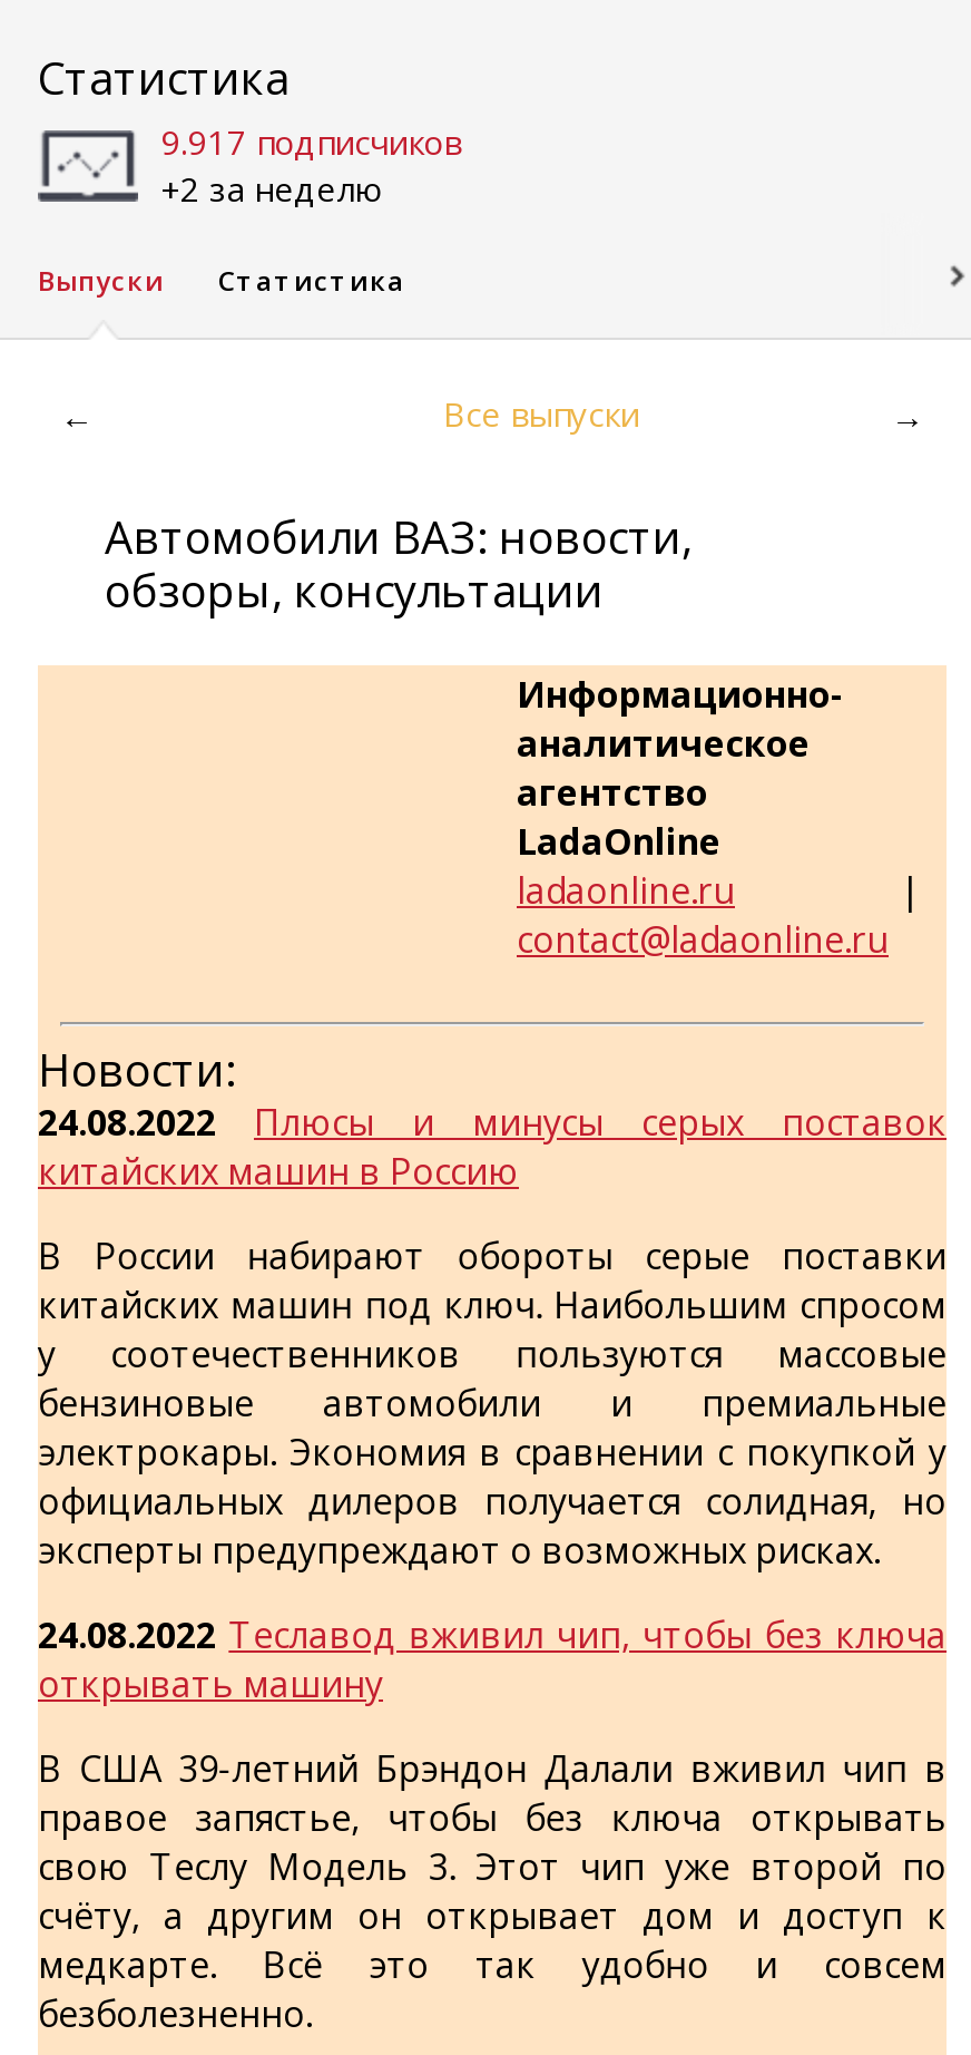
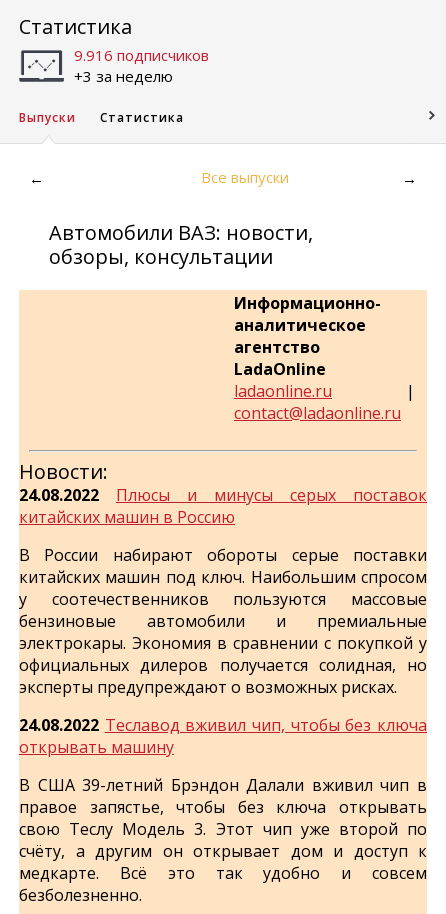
- 9.917 подписчиков
+ 9.916 подписчиков

- +2 за неделю
+ +3 за неделю
